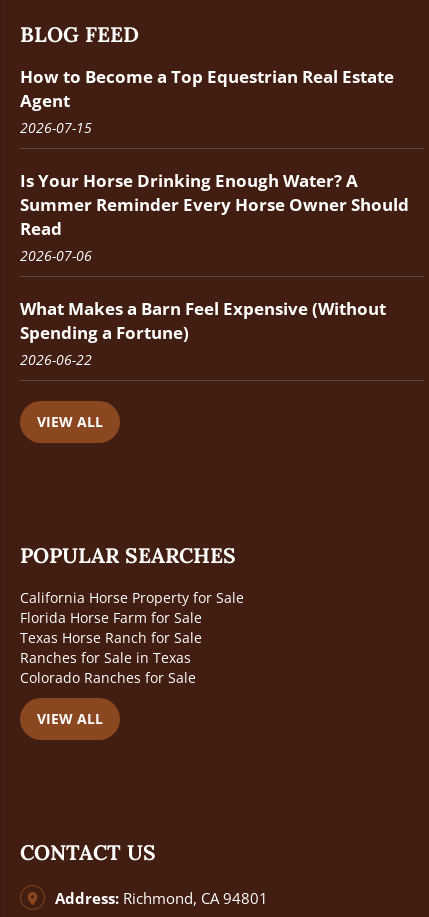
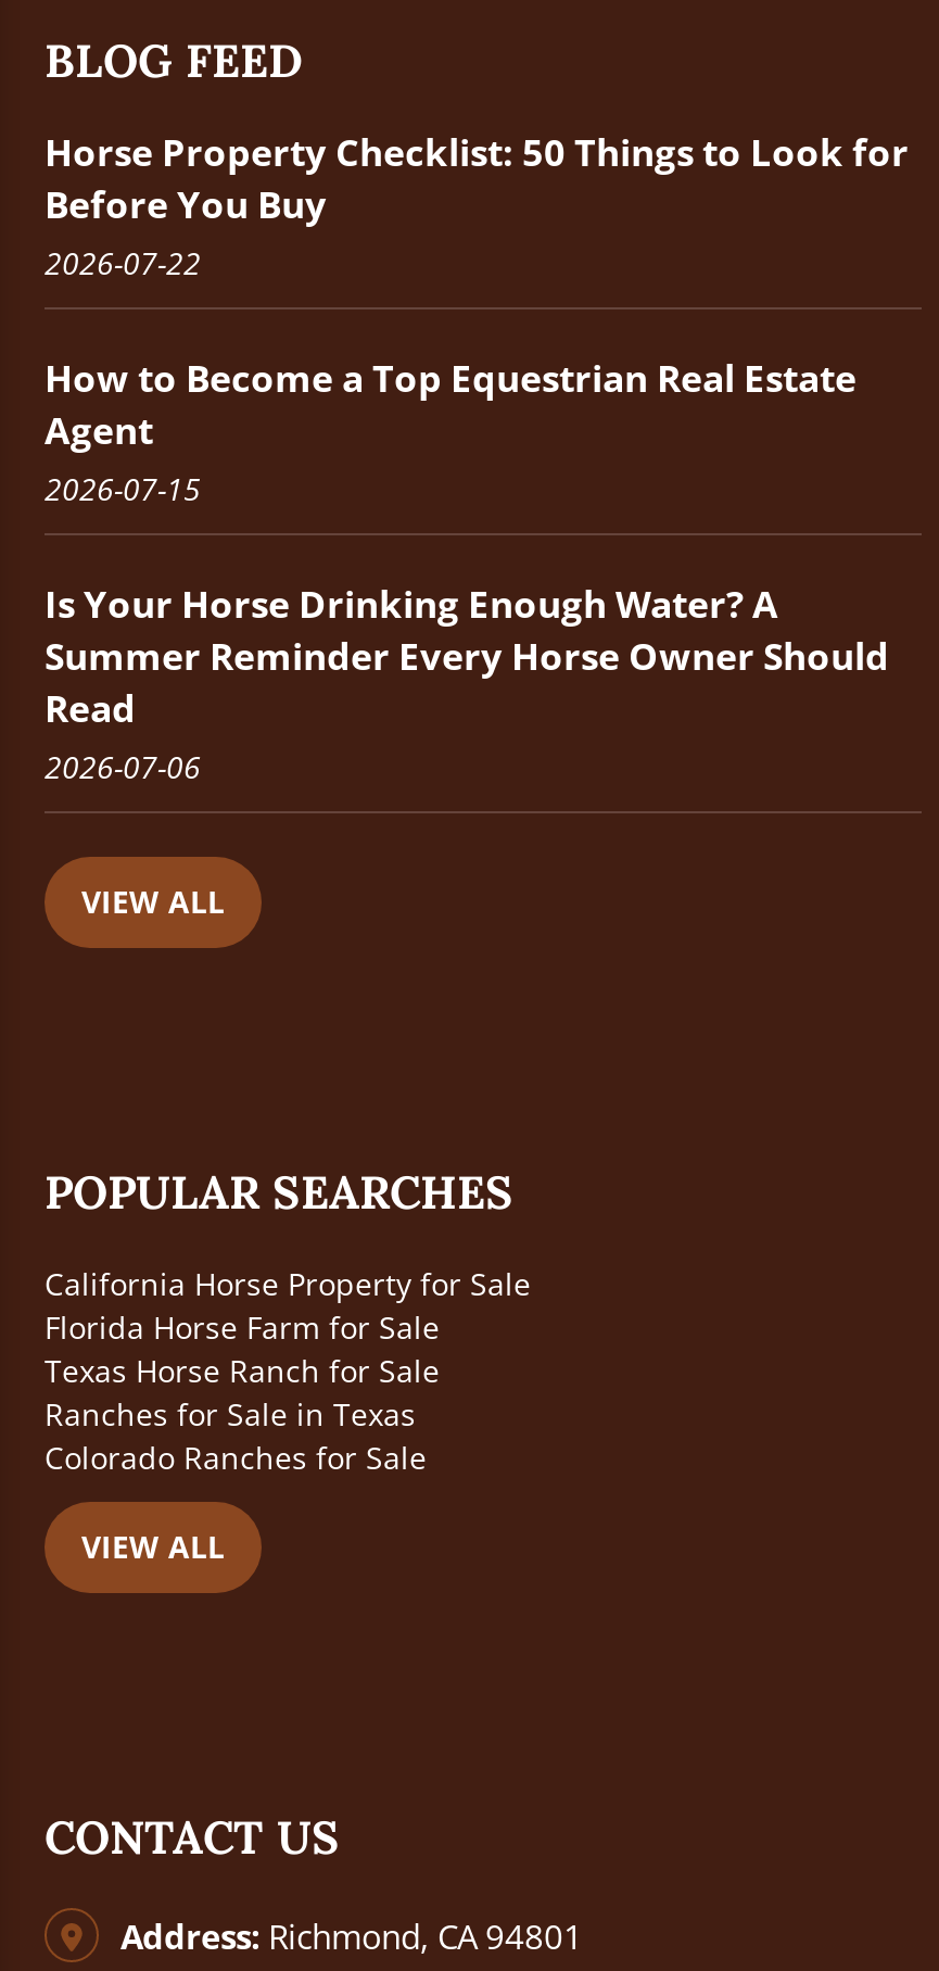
+ Horse Property Checklist: 50 Things to Look for
+ Before You Buy
+ 2026-07-22

moved down: How to Become a Top Equestrian Real Estate | Agent | 2026-07-15 | Is Your Horse Drinking Enough Water? A | Summer Reminder Every Horse Owner Should | Read | 2026-07-06

- What Makes a Barn Feel Expensive (Without
- Spending a Fortune)
- 2026-06-22
